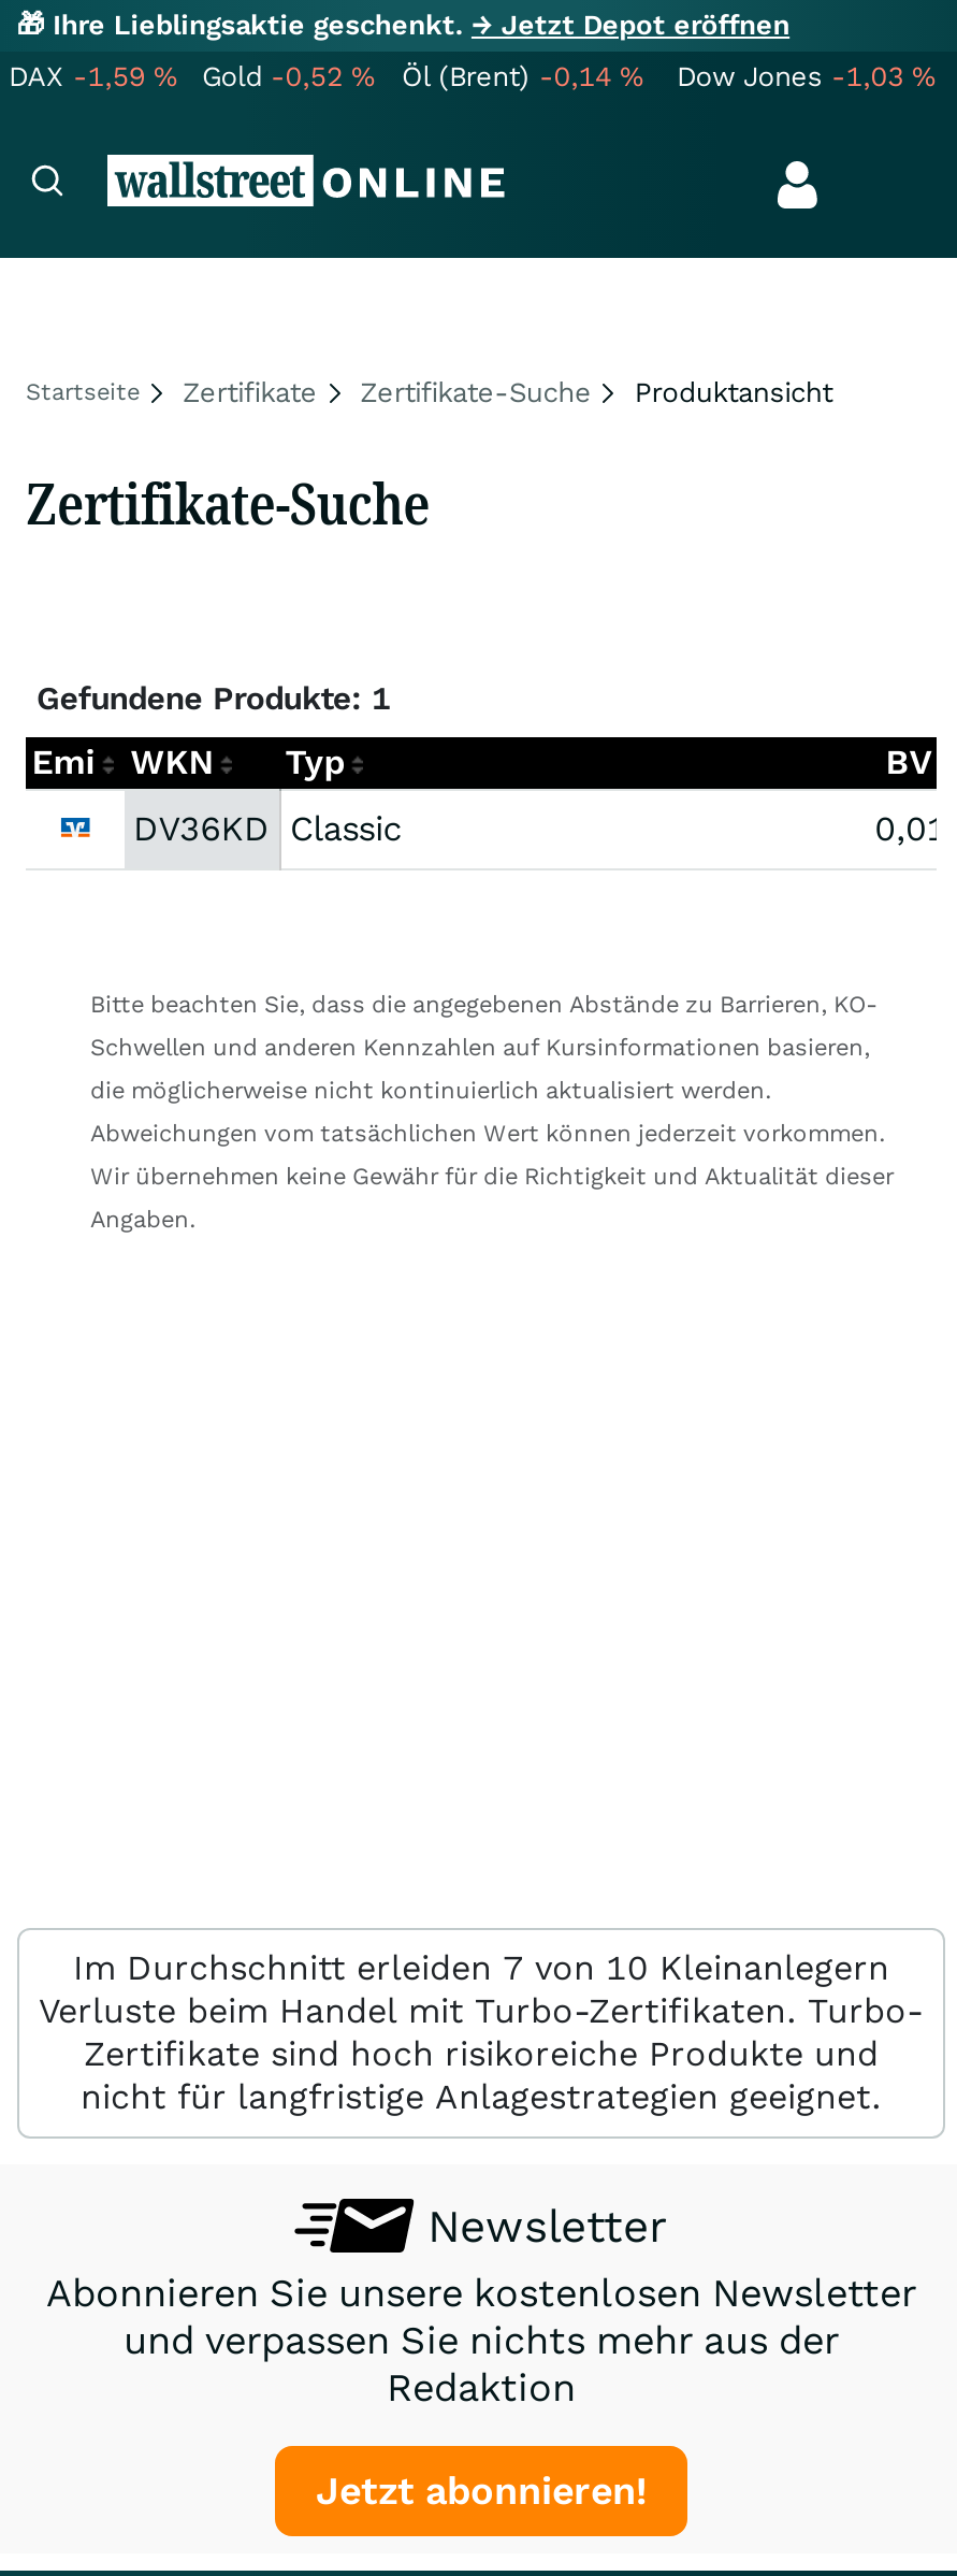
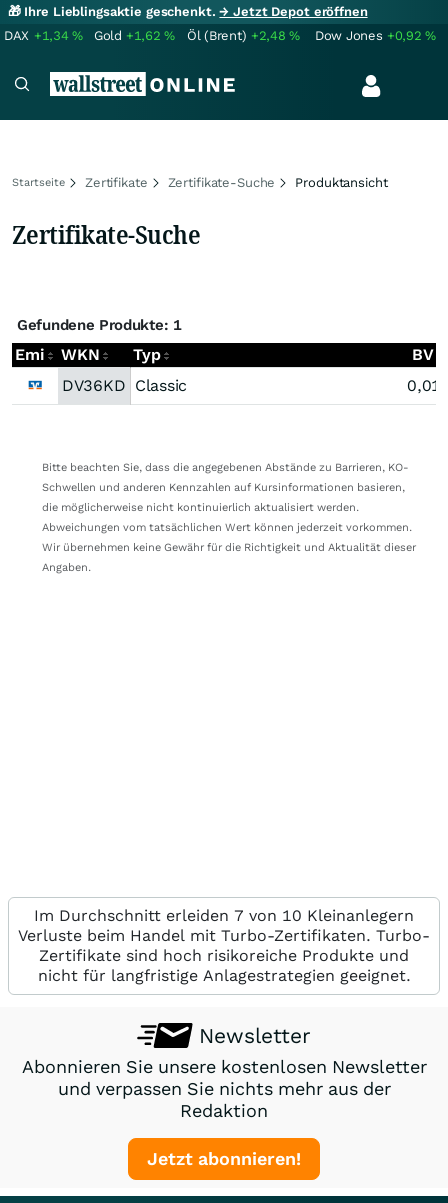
- DAX -1,59%
+ DAX +1,34%

- Gold -0,52%
+ Gold +1,62%

- Öl (Brent) -0,14%
+ Öl (Brent) +2,48%

- Dow Jones -1,03%
+ Dow Jones +0,92%
